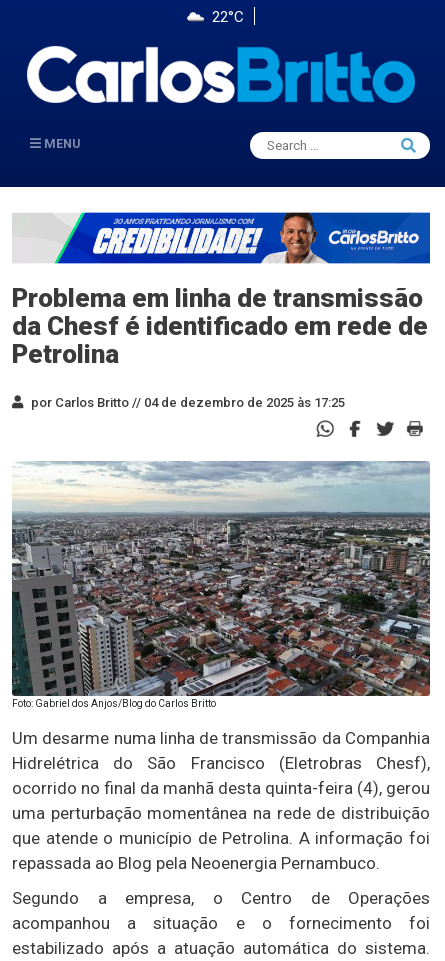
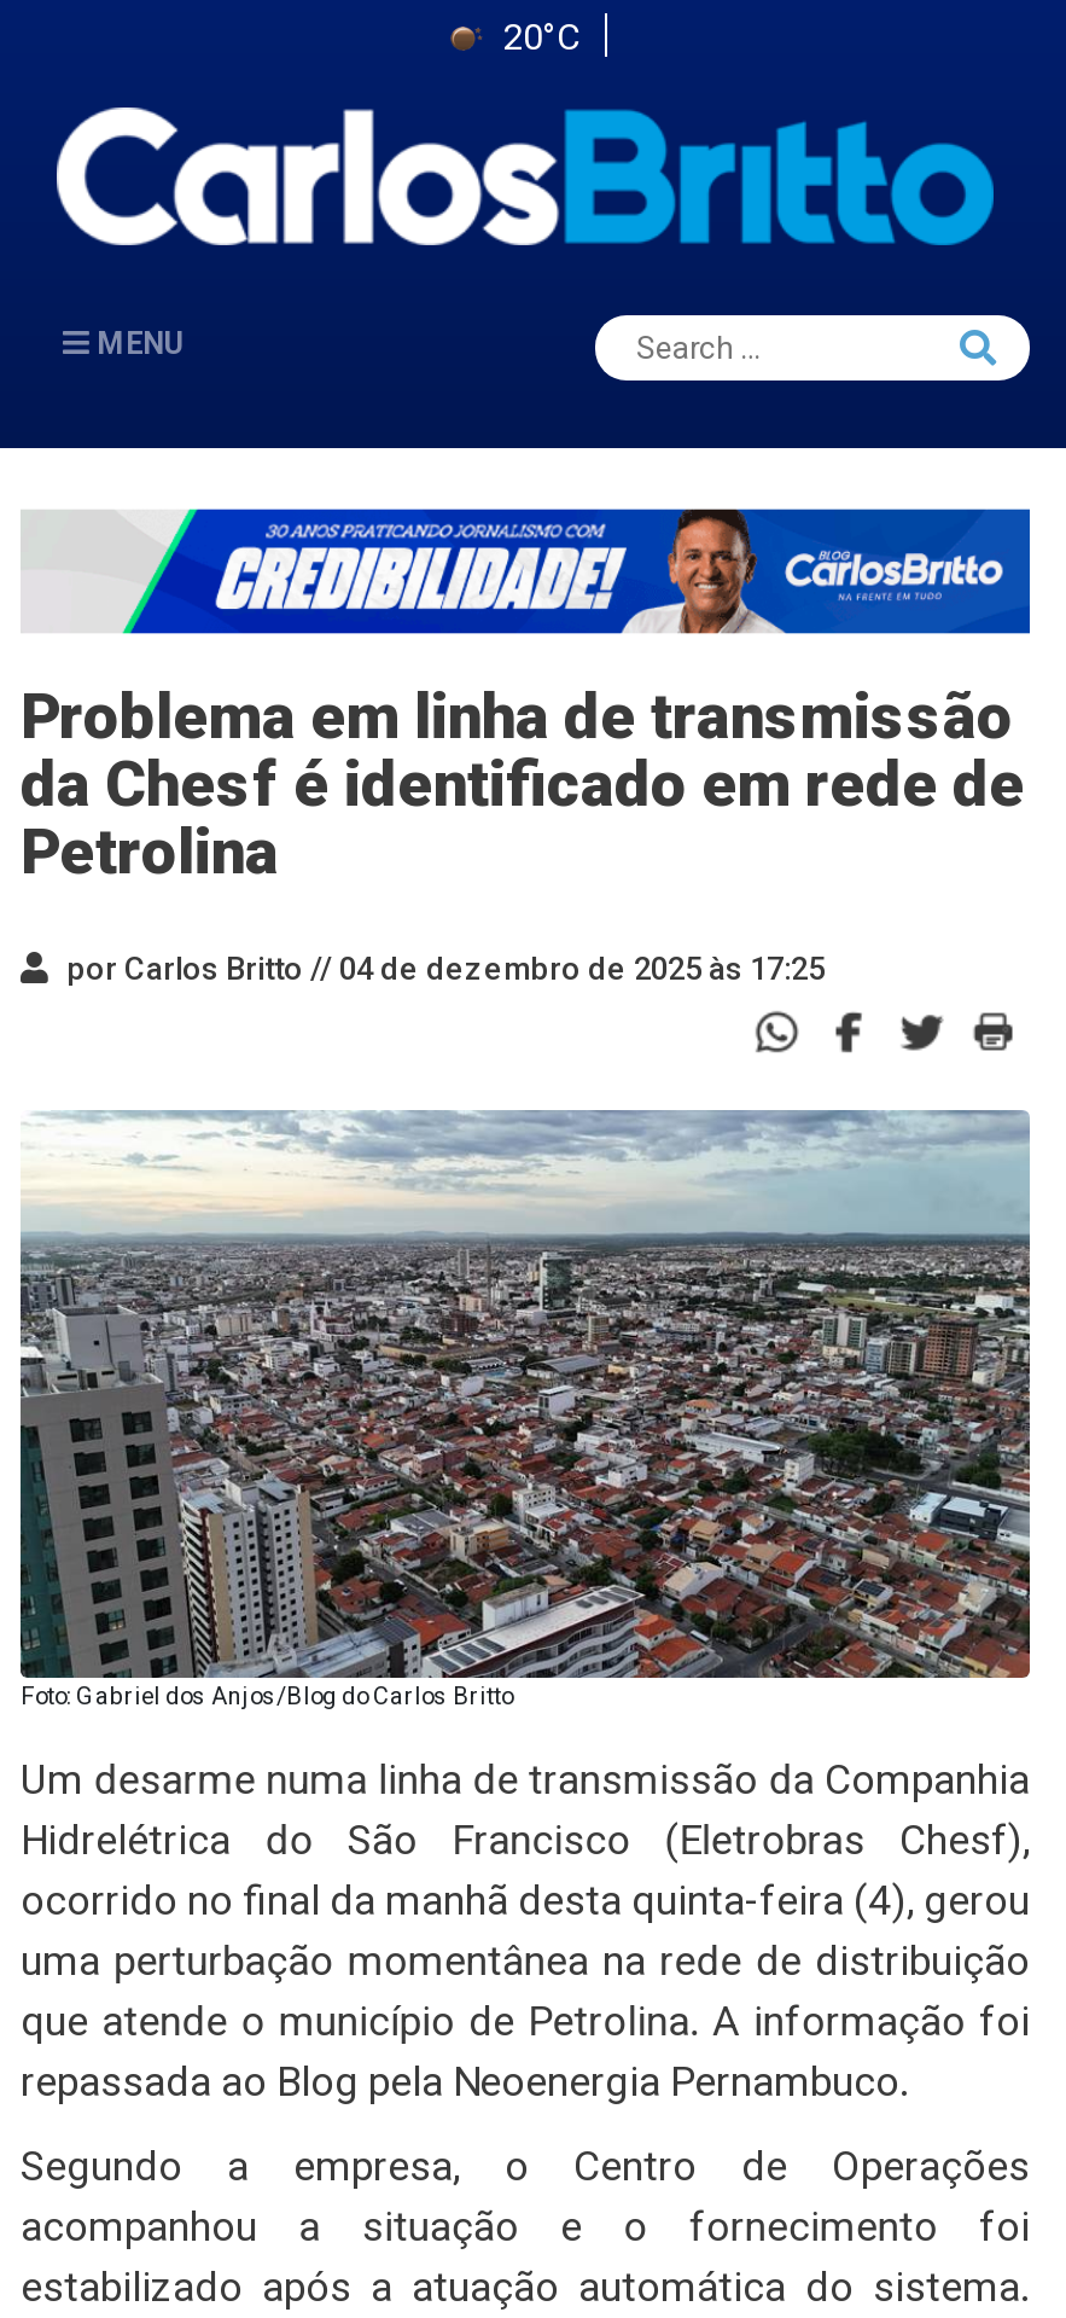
- 22°C
+ 20°C
